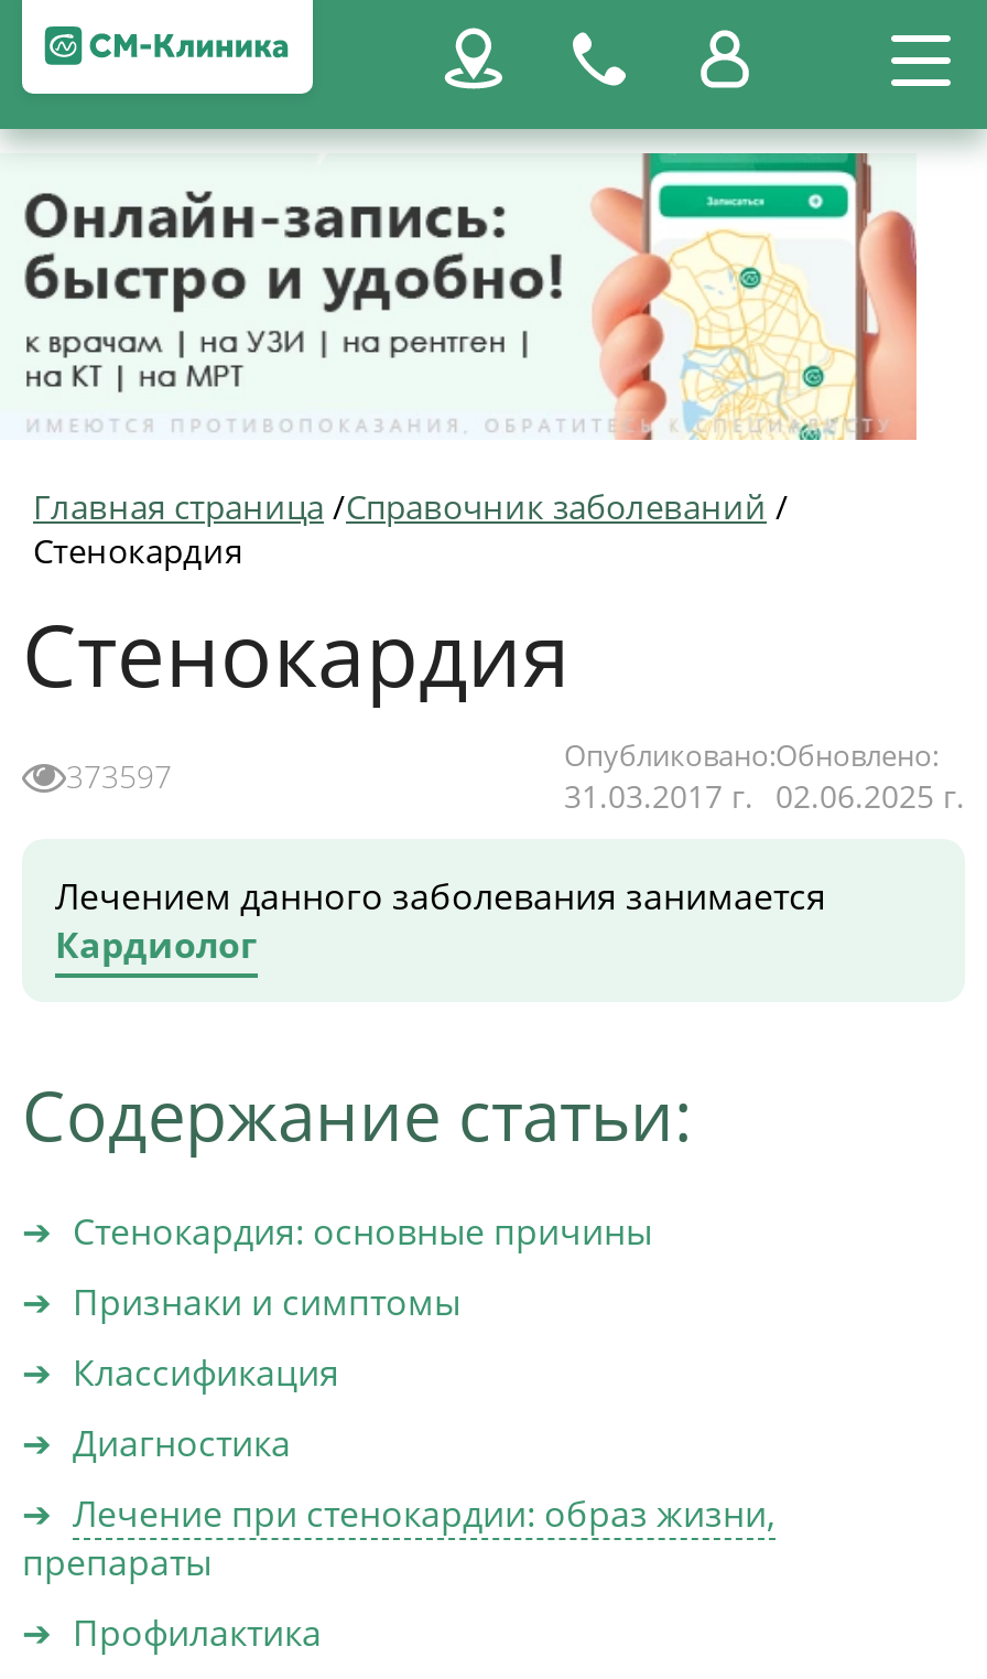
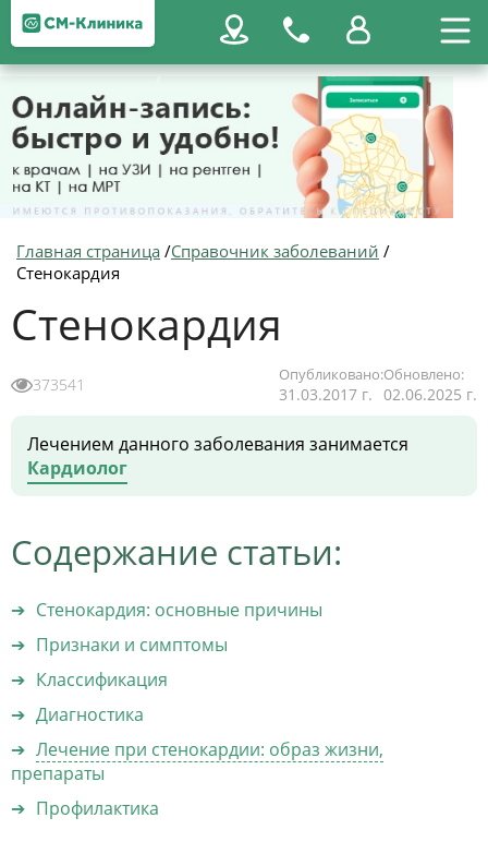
- 373597
+ 373541
